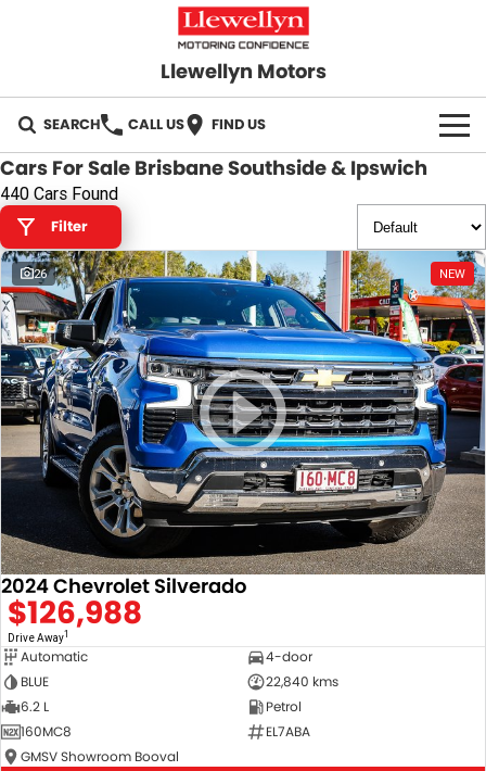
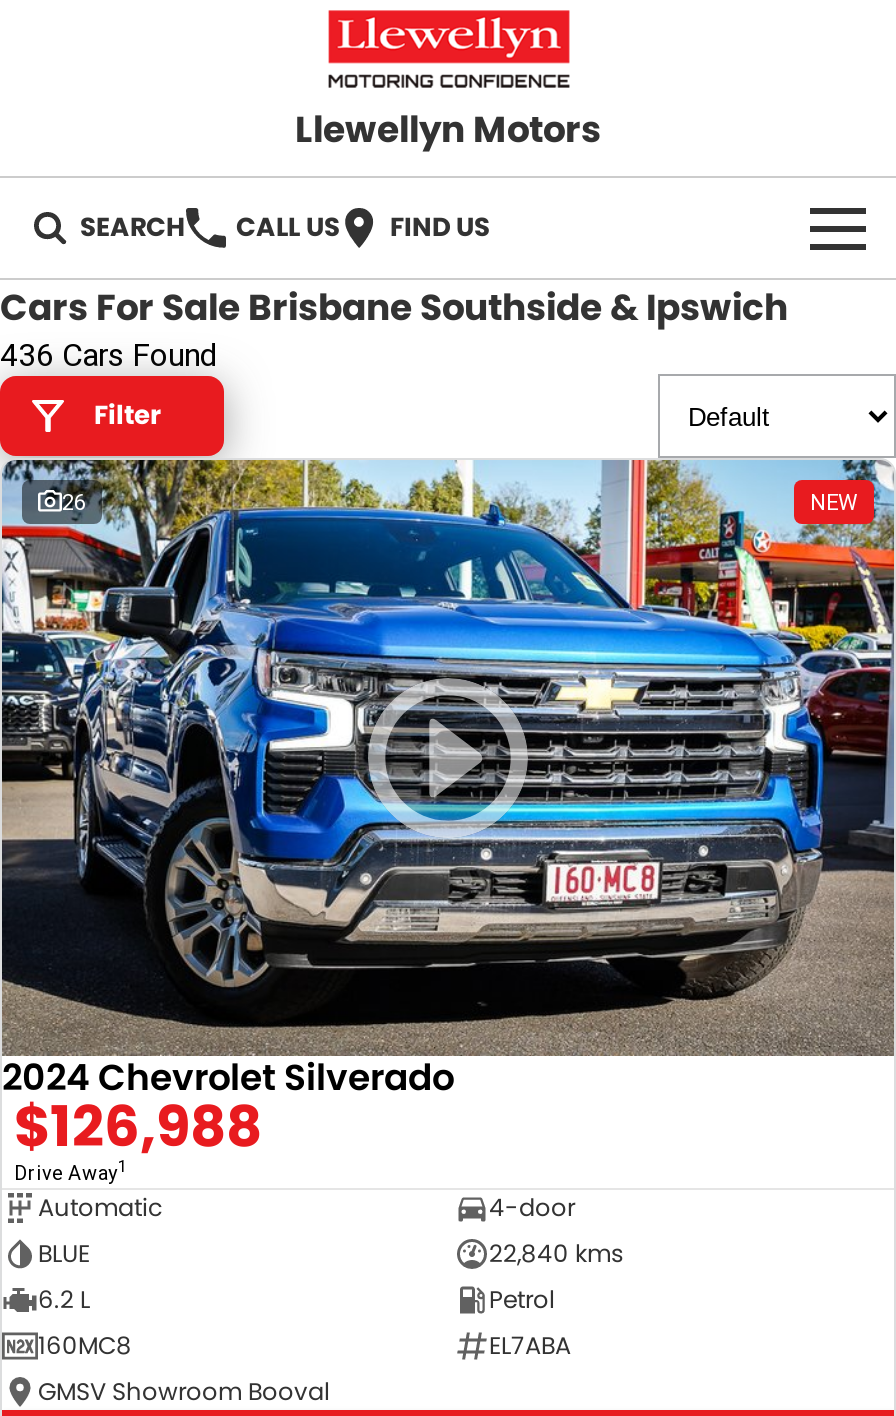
- 440 Cars Found
+ 436 Cars Found
